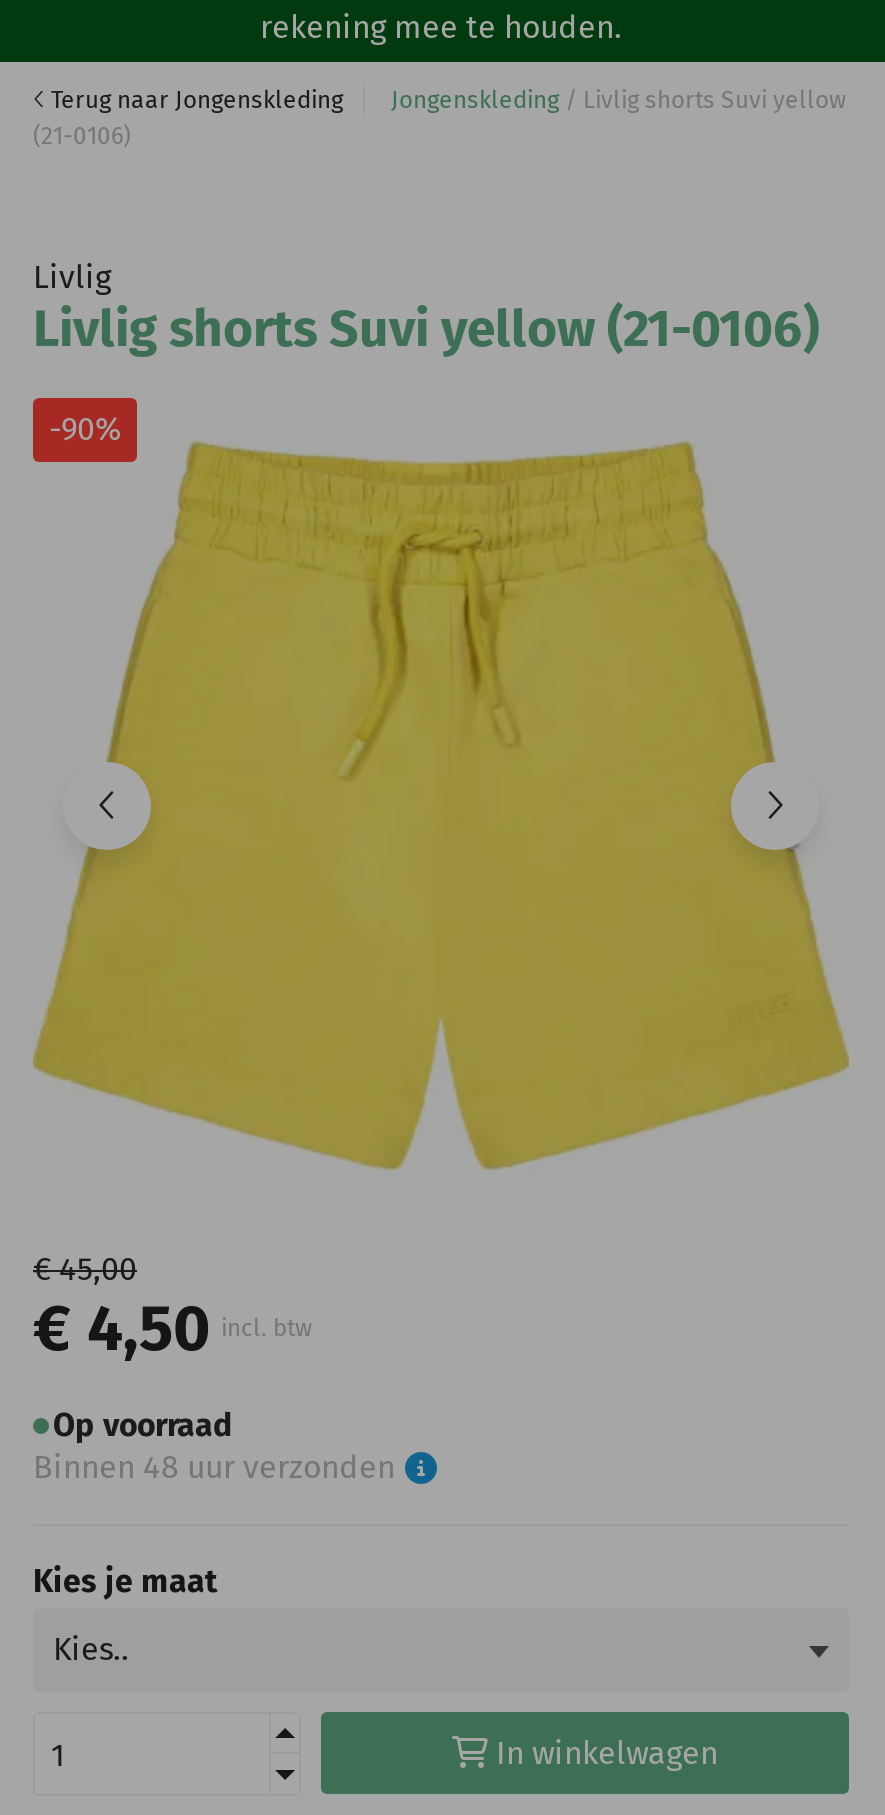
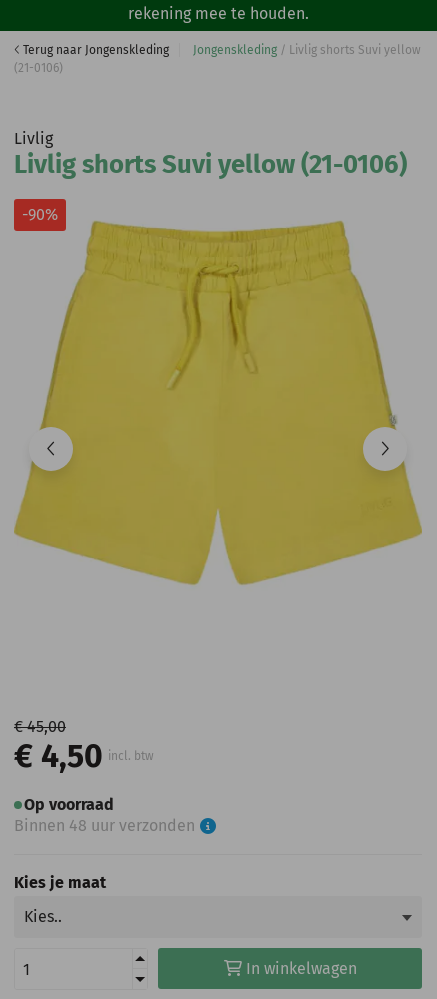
- [image]
+ [image]

- [image]
+ [image]
